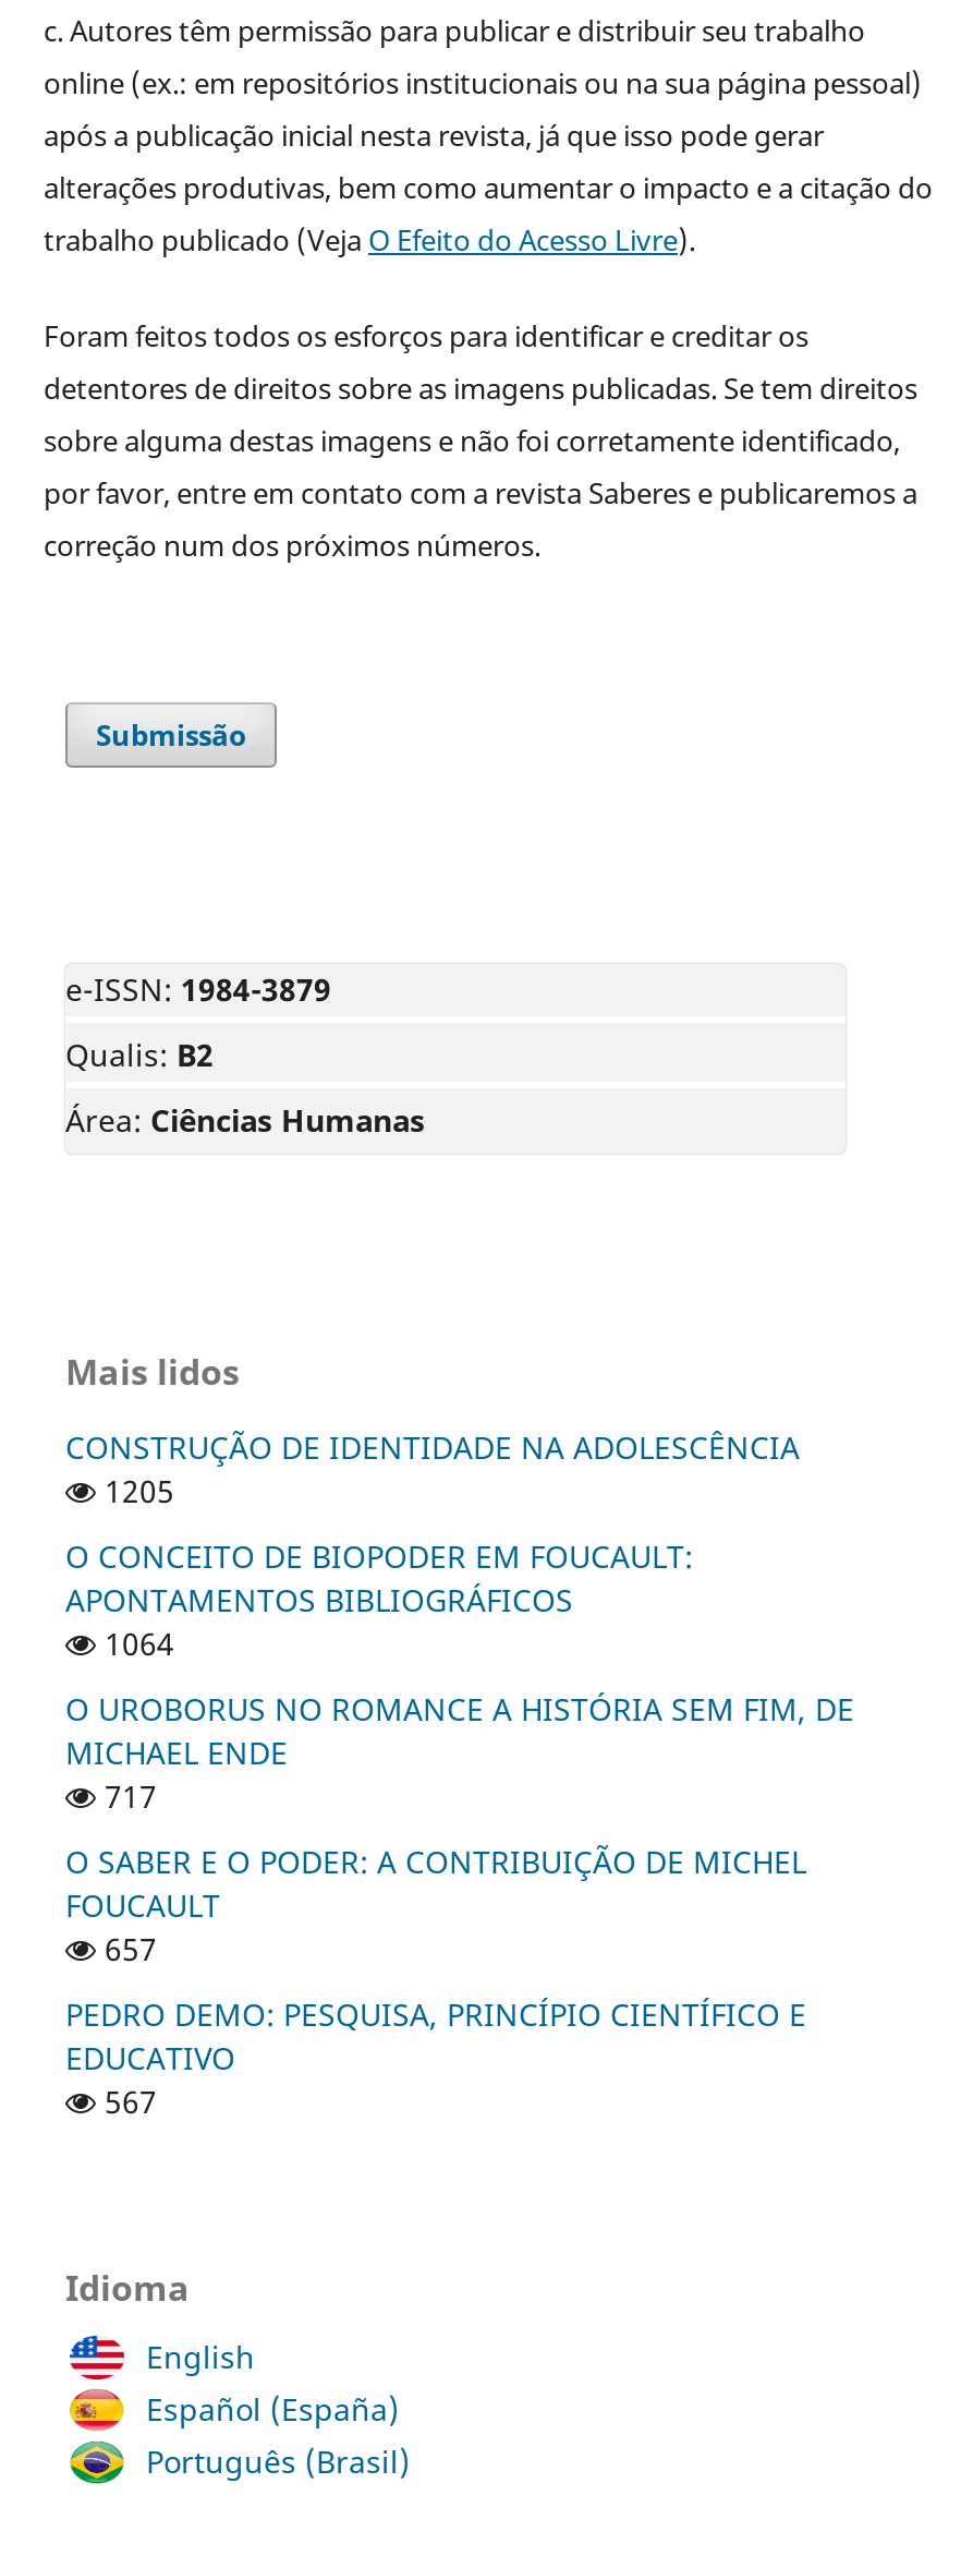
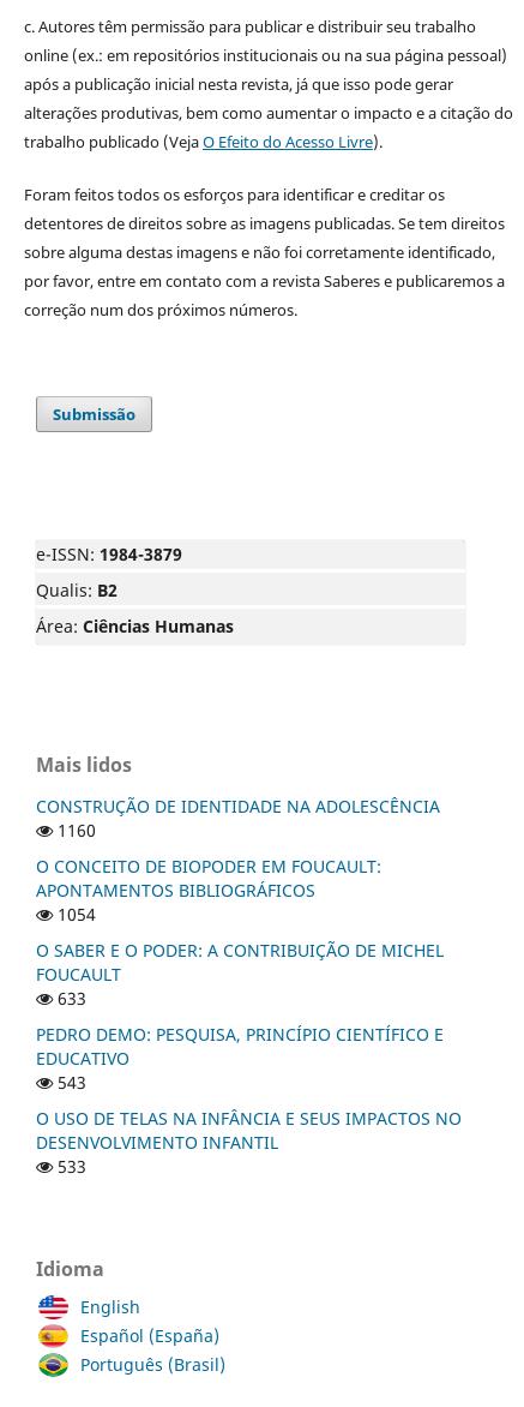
- 1205
+ 1160

- 1064
- O UROBORUS NO ROMANCE A HISTÓRIA SEM FIM, DE
- MICHAEL ENDE
- 717
+ 1054

moved up: O SABER E O PODER: A CONTRIBUIÇÃO DE MICHEL | FOUCAULT

- 657
+ 633

moved up: PEDRO DEMO: PESQUISA, PRINCÍPIO CIENTÍFICO E | EDUCATIVO

- 567
+ 543
+ O USO DE TELAS NA INFÂNCIA E SEUS IMPACTOS NO
+ DESENVOLVIMENTO INFANTIL
+ 533
